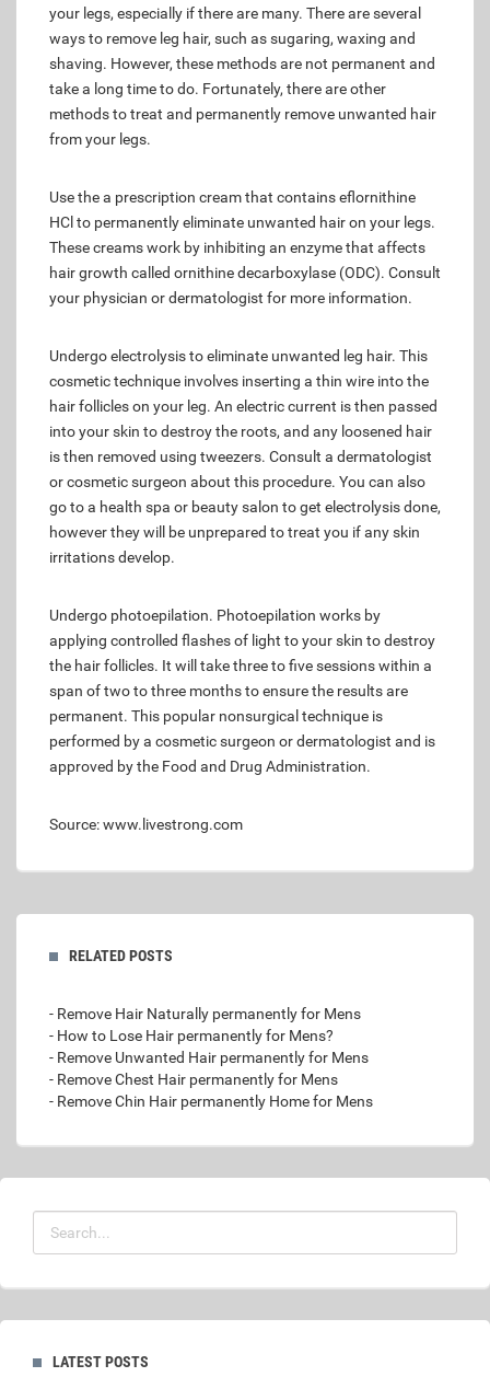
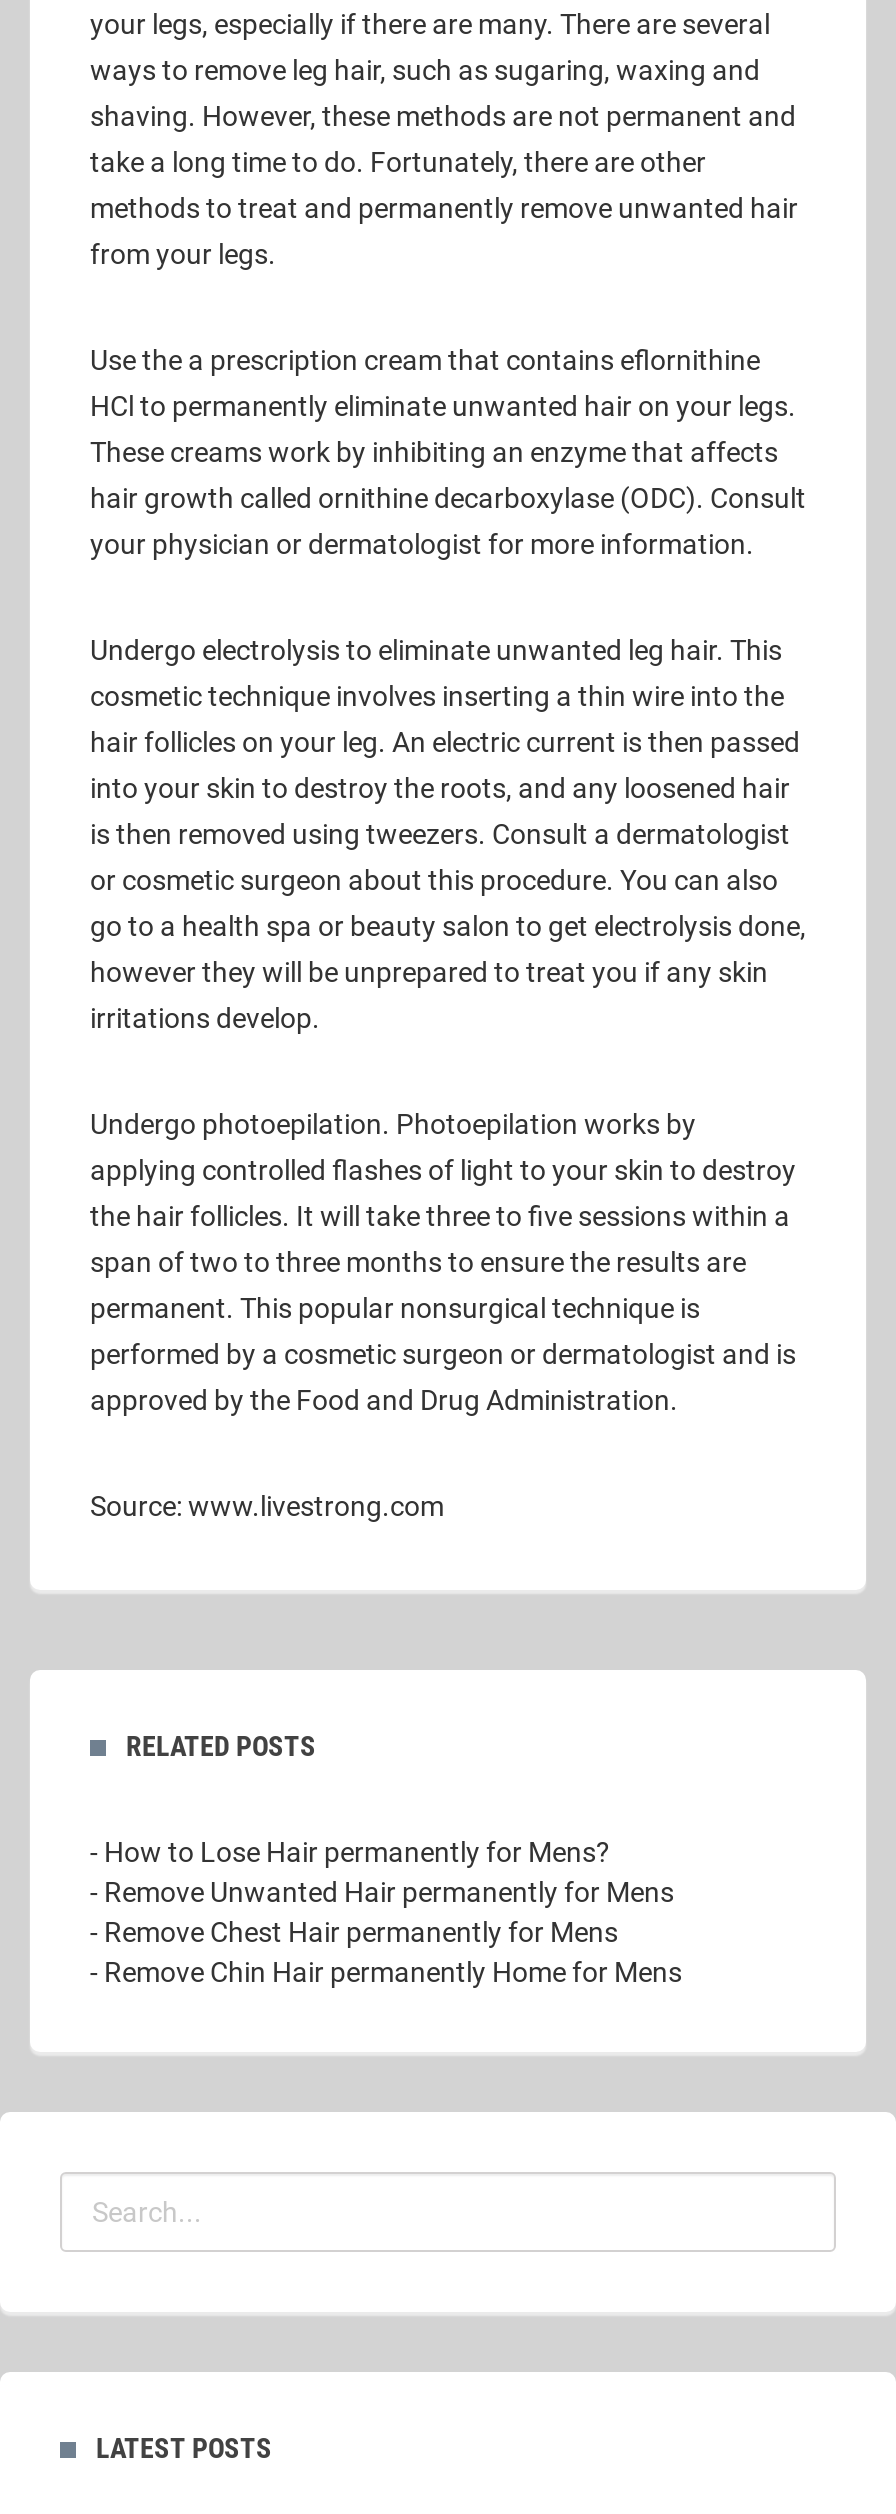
- - Remove Hair Naturally permanently for Mens
